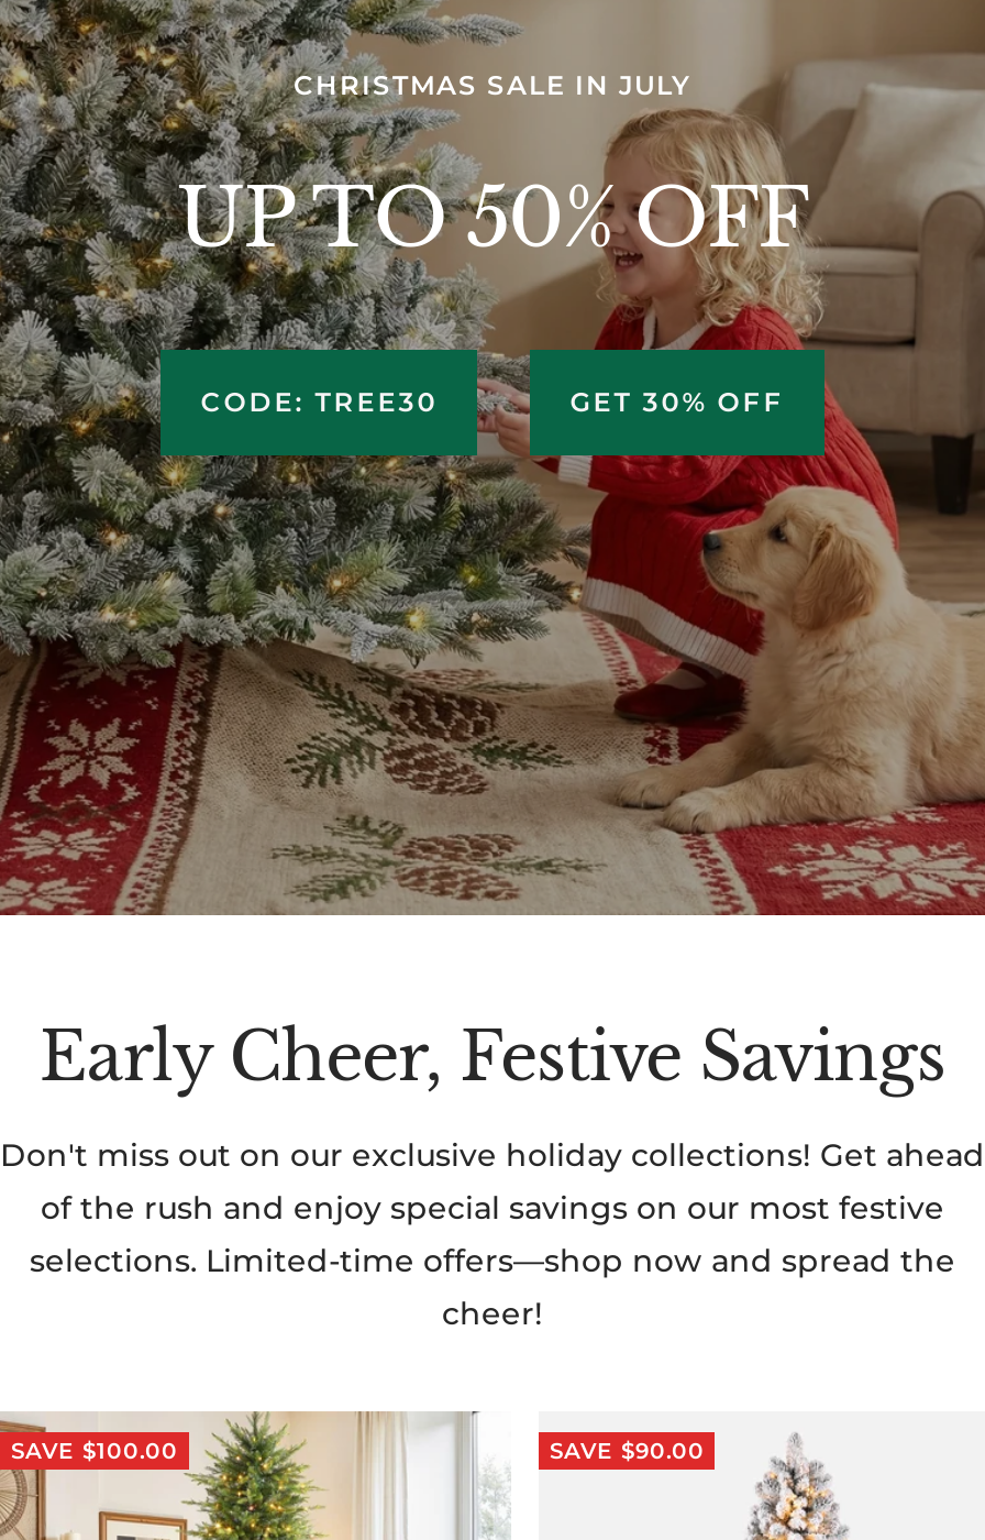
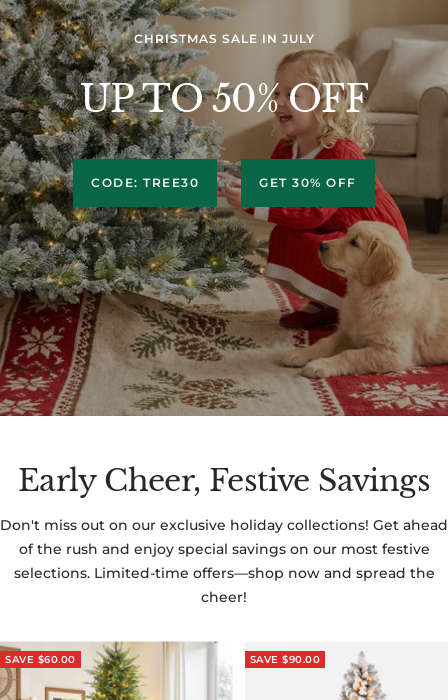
- SAVE $100.00
+ SAVE $60.00
